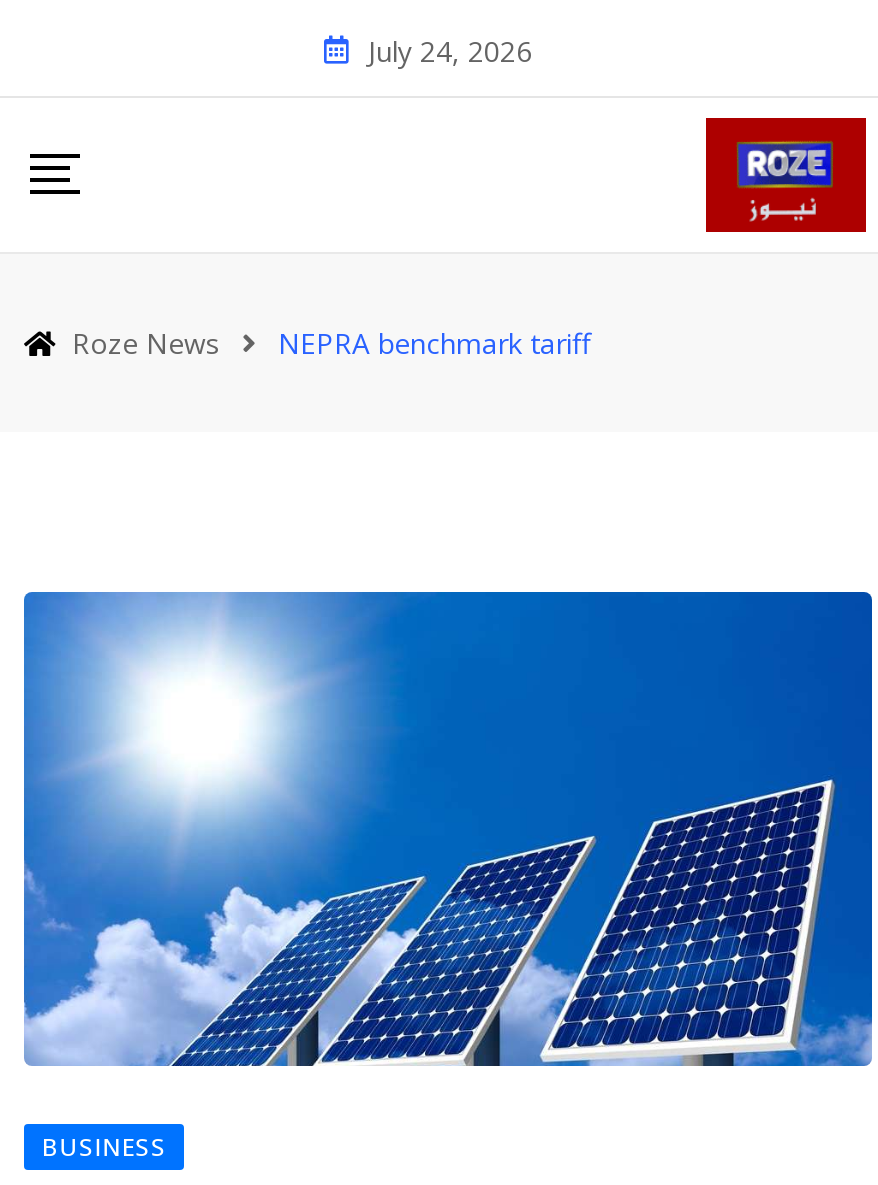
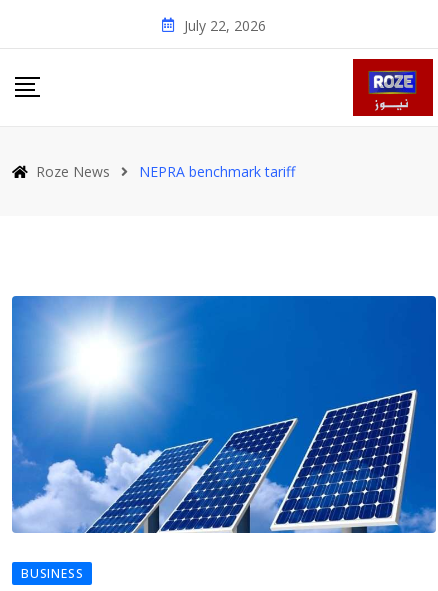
- July 24, 2026
+ July 22, 2026
